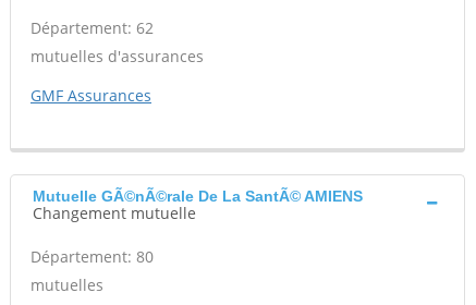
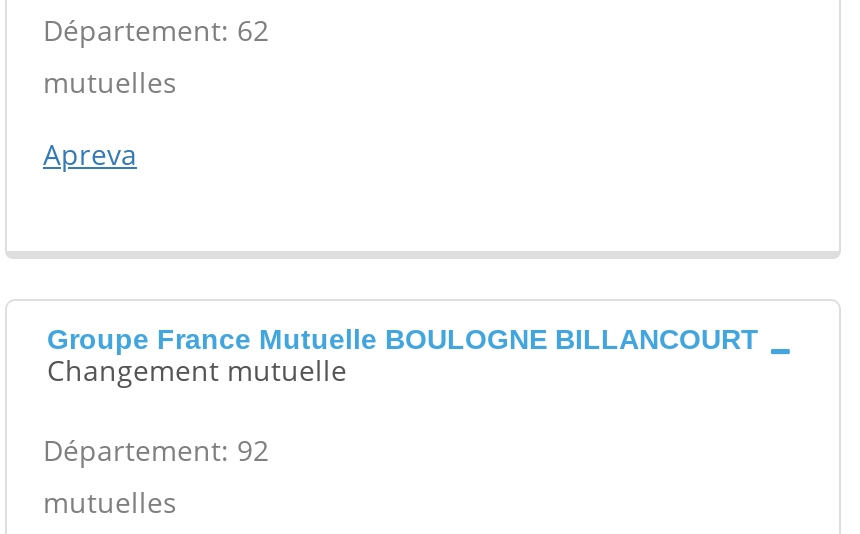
- mutuelles d'assurances
+ mutuelles

- GMF Assurances
+ Apreva

- Mutuelle GÃ©nÃ©rale De La SantÃ© AMIENS
+ Groupe France Mutuelle BOULOGNE BILLANCOURT

- Département: 80
+ Département: 92
